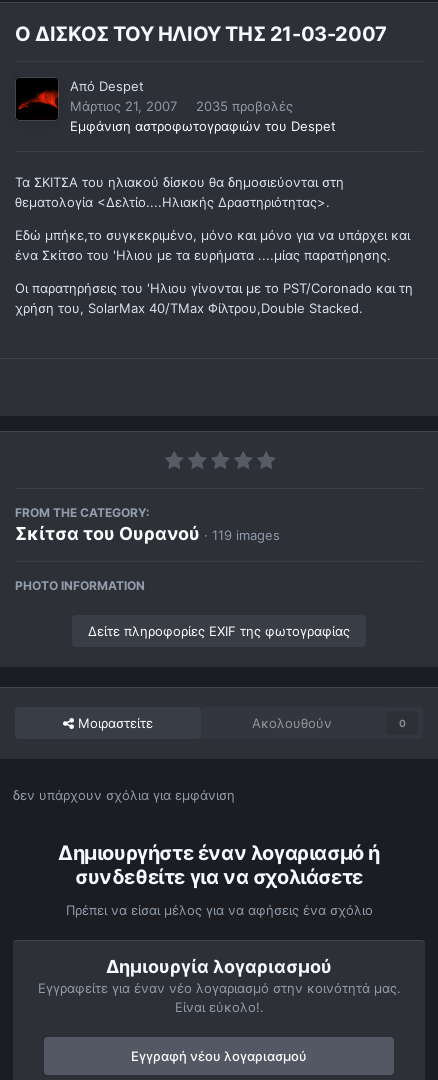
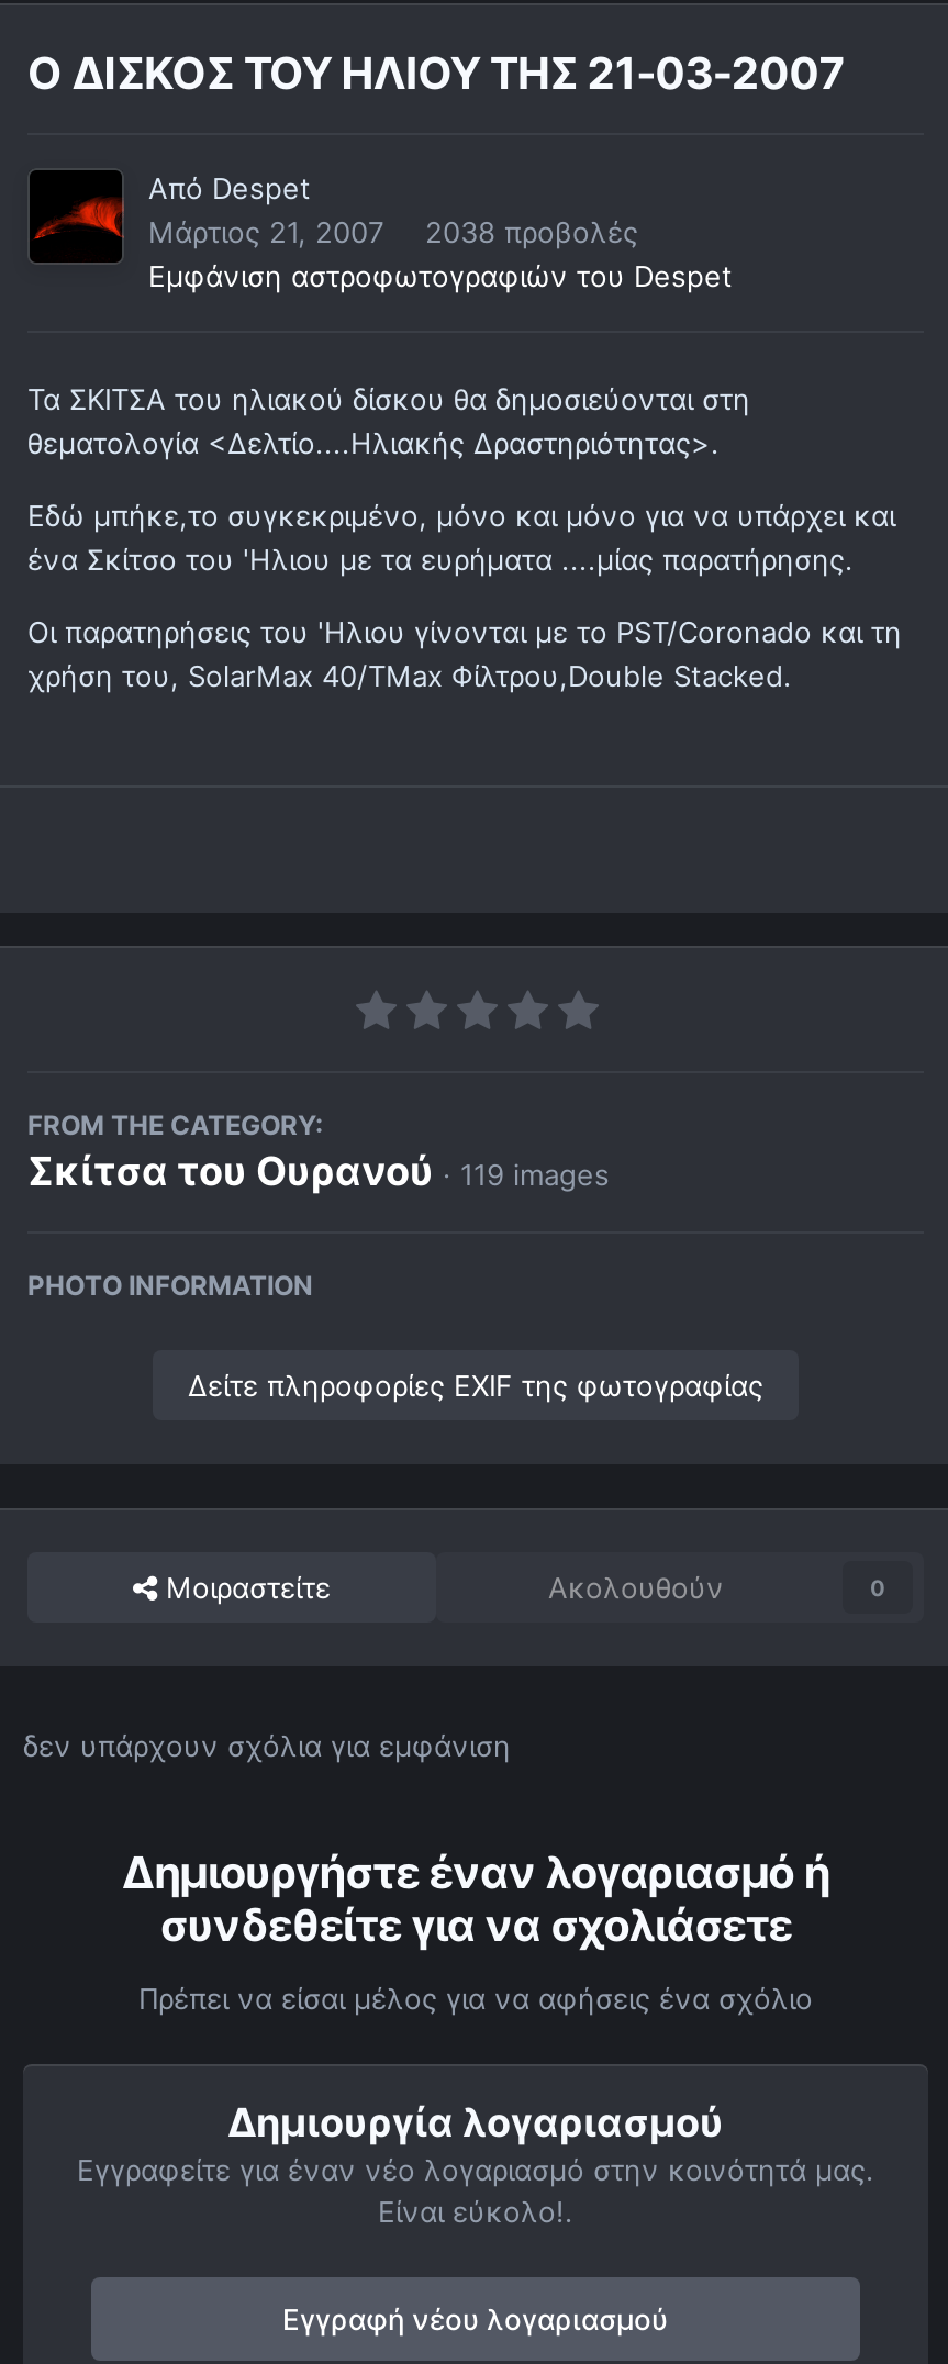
- Μάρτιος 21, 2007 2035 προβολές
+ Μάρτιος 21, 2007 2038 προβολές
